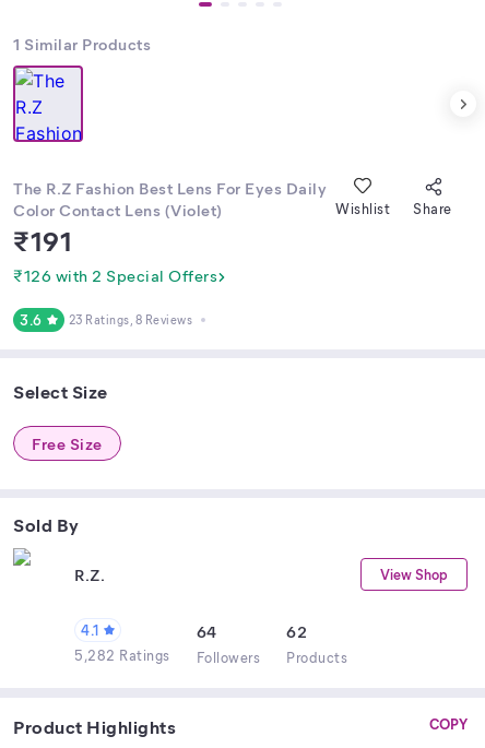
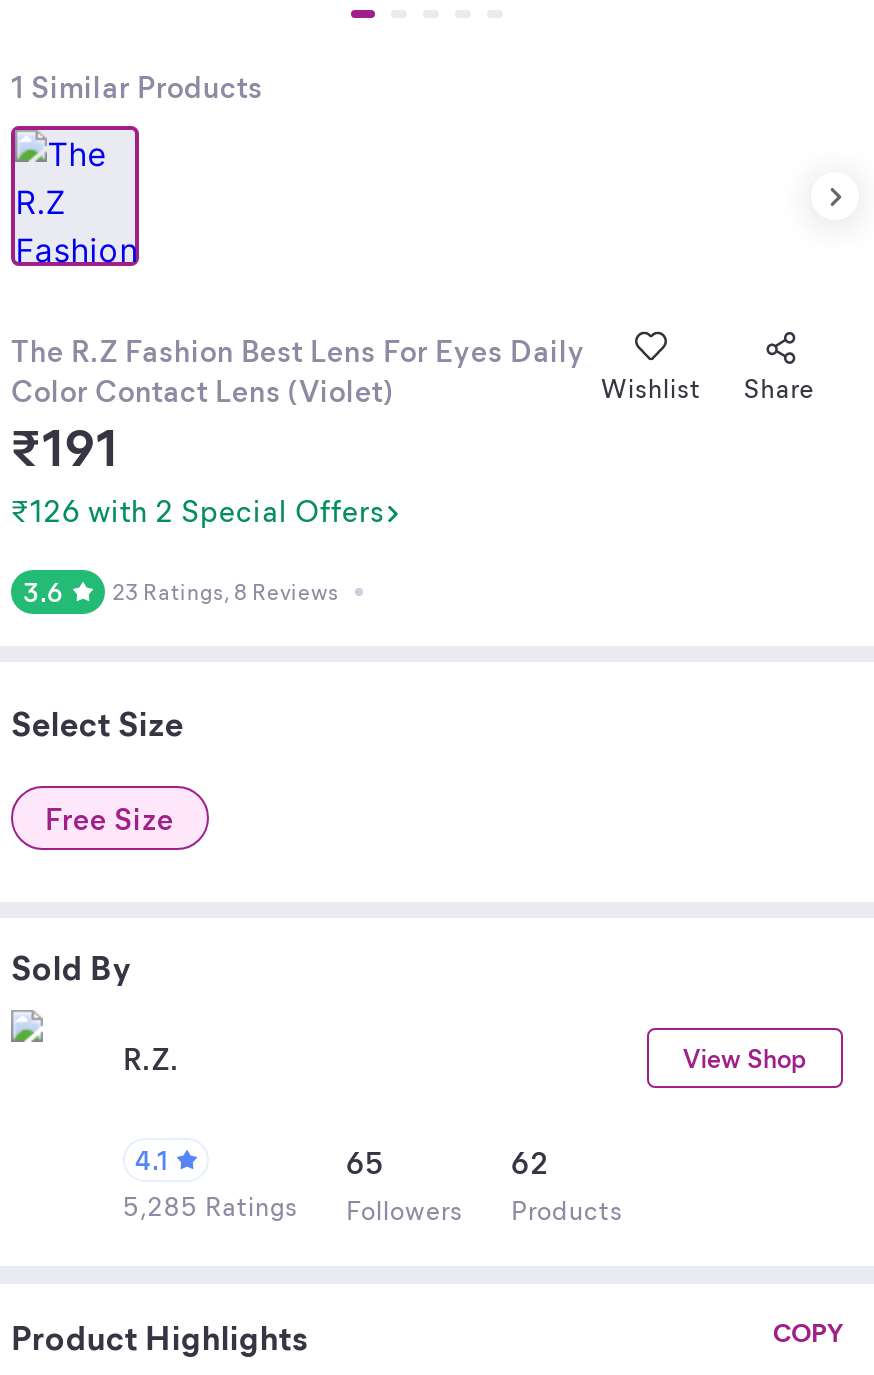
- 64
+ 65

- 5,282 Ratings Followers Products
+ 5,285 Ratings Followers Products
